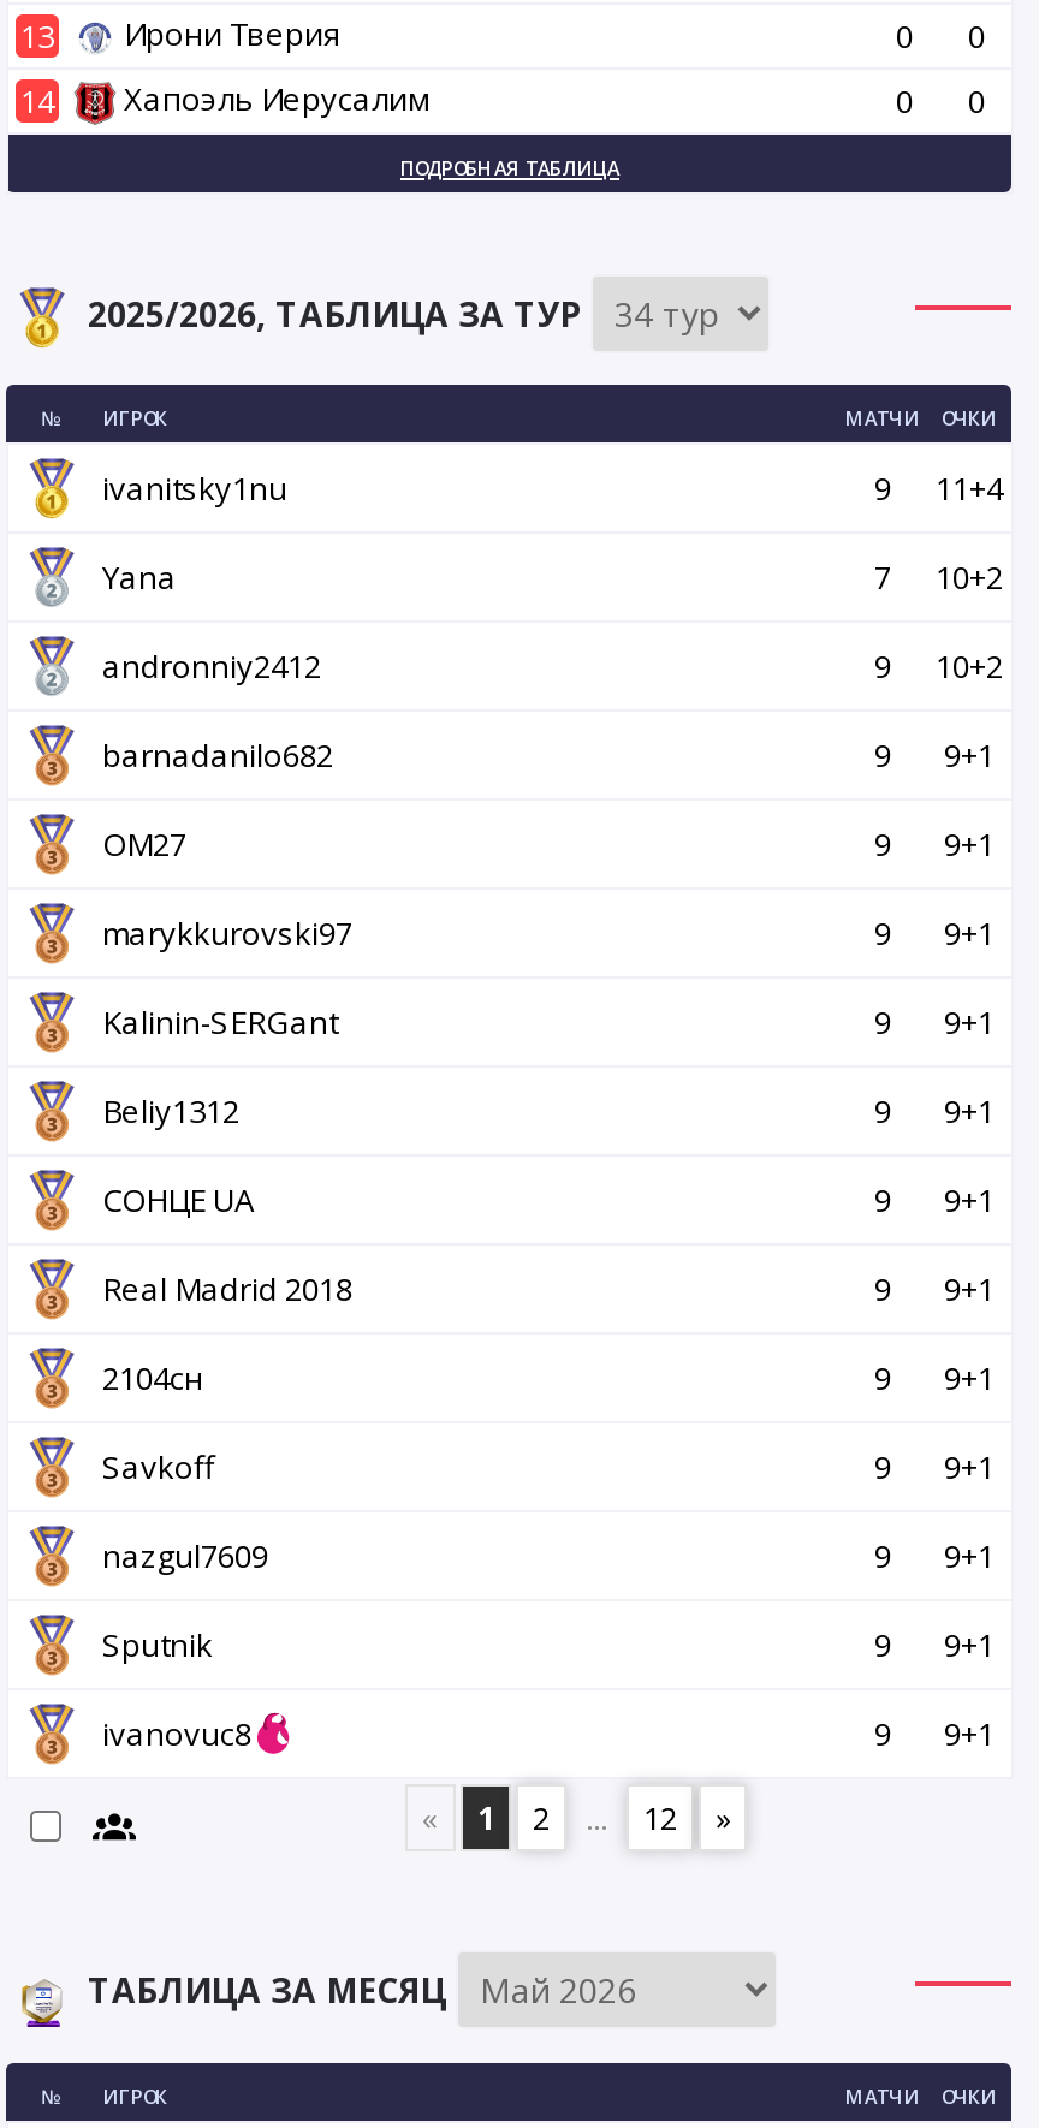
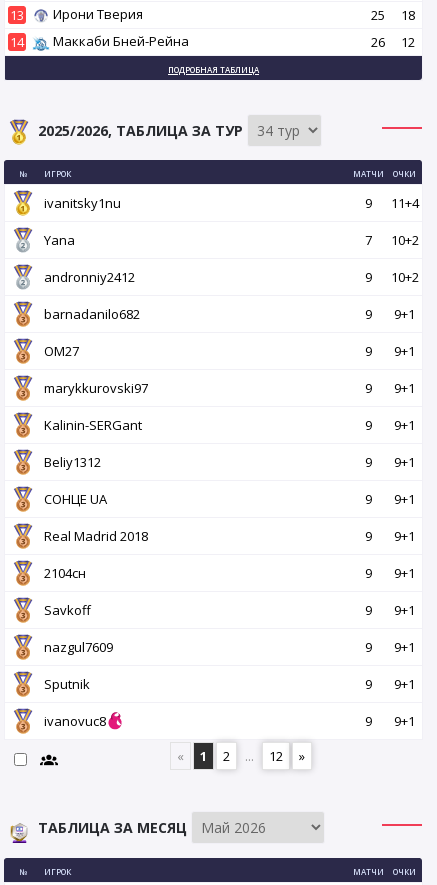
- 0
+ 25

- 0
+ 18

- Хапоэль Иерусалим
- 0
- 0
+ Маккаби Бней-Рейна
+ 26
+ 12
